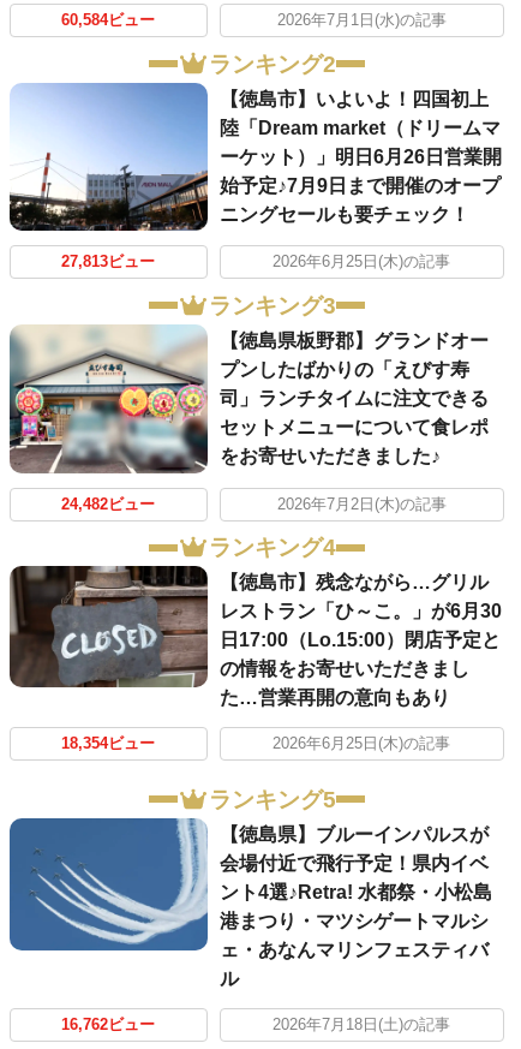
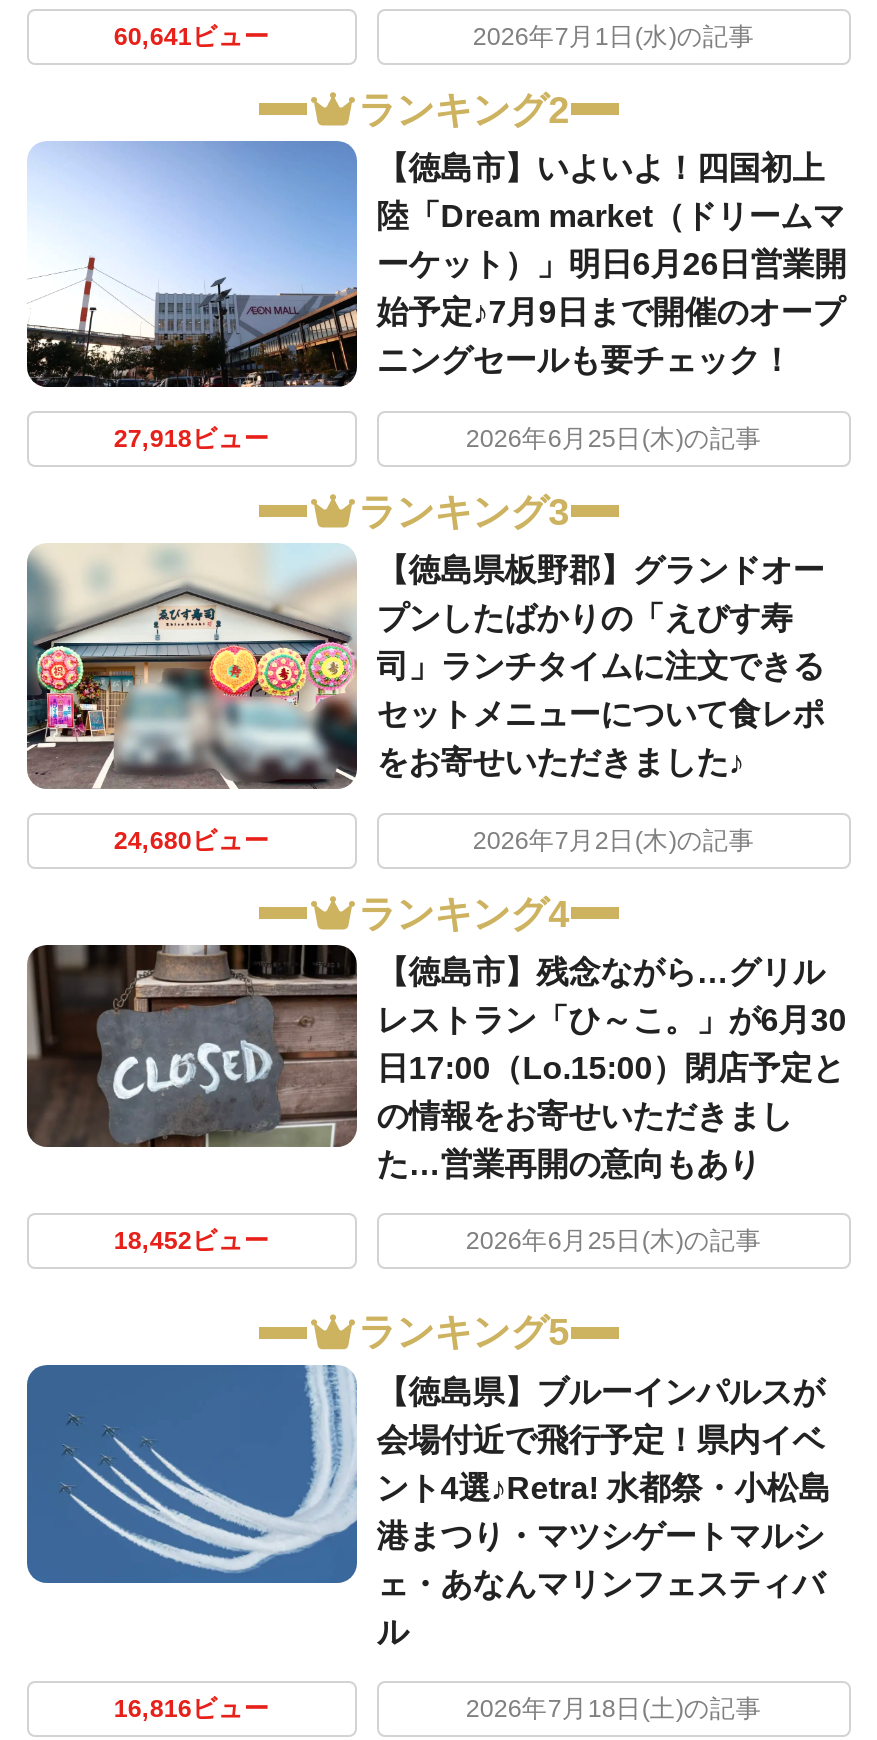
- 60,584ビュー
+ 60,641ビュー

- 27,813ビュー
+ 27,918ビュー

- 24,482ビュー
+ 24,680ビュー

- 18,354ビュー
+ 18,452ビュー

- 16,762ビュー
+ 16,816ビュー
